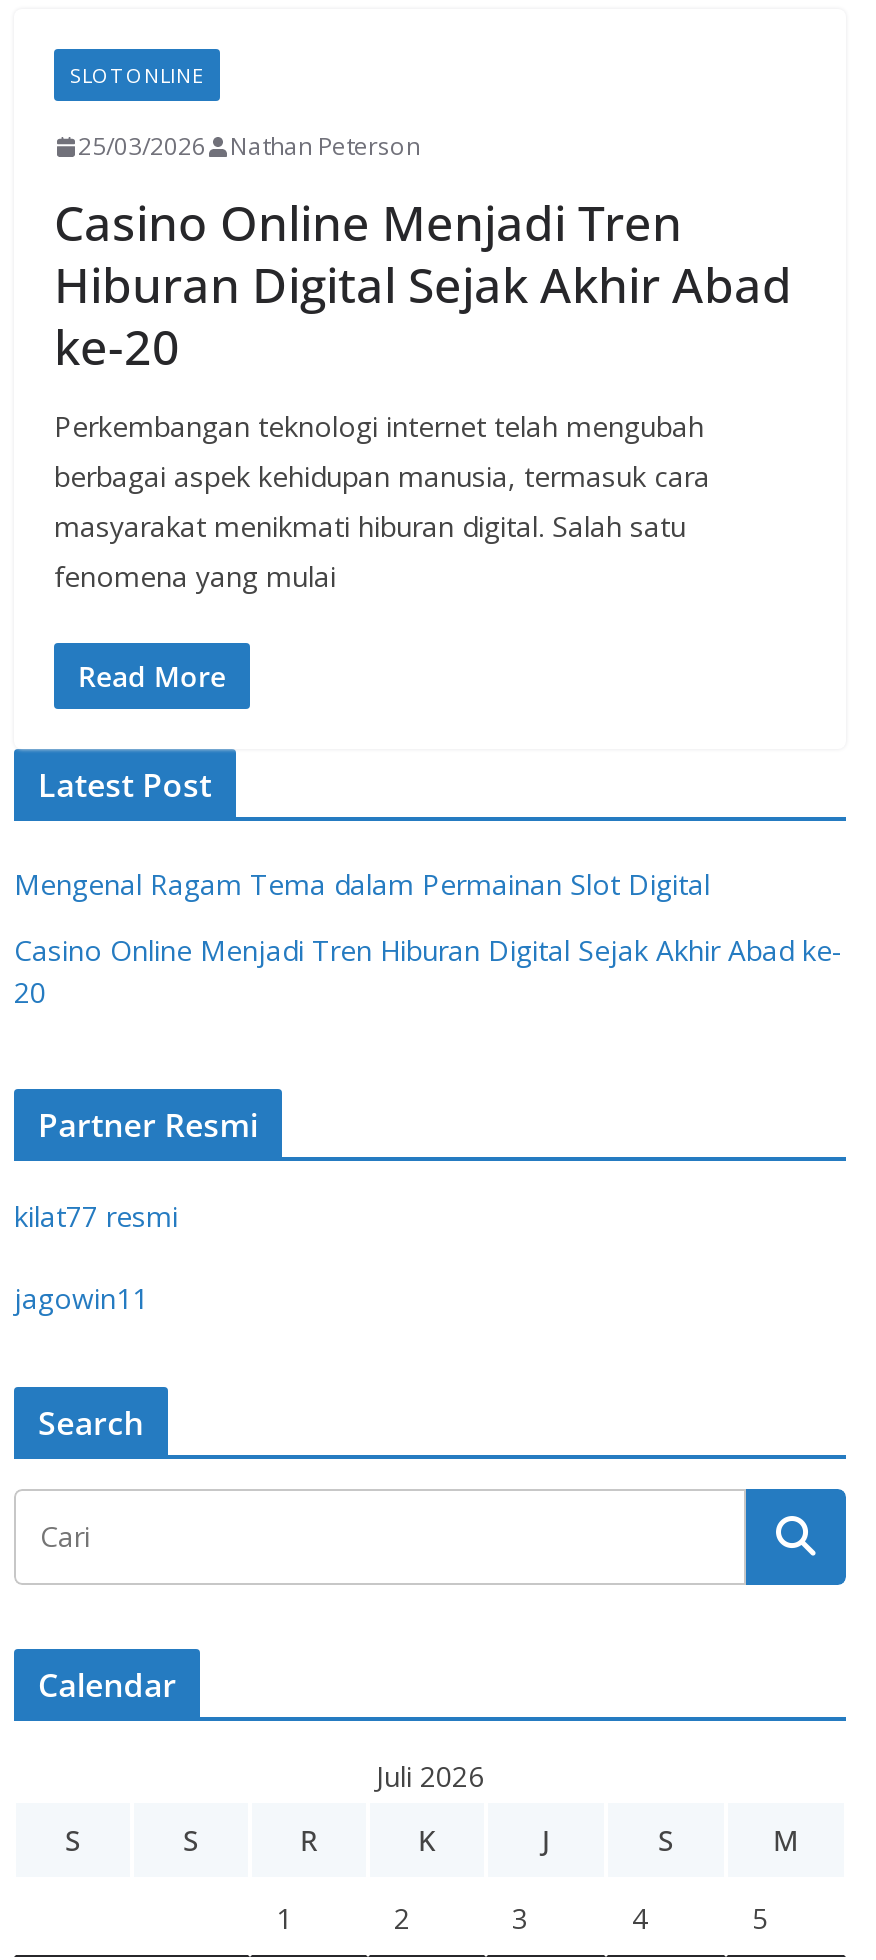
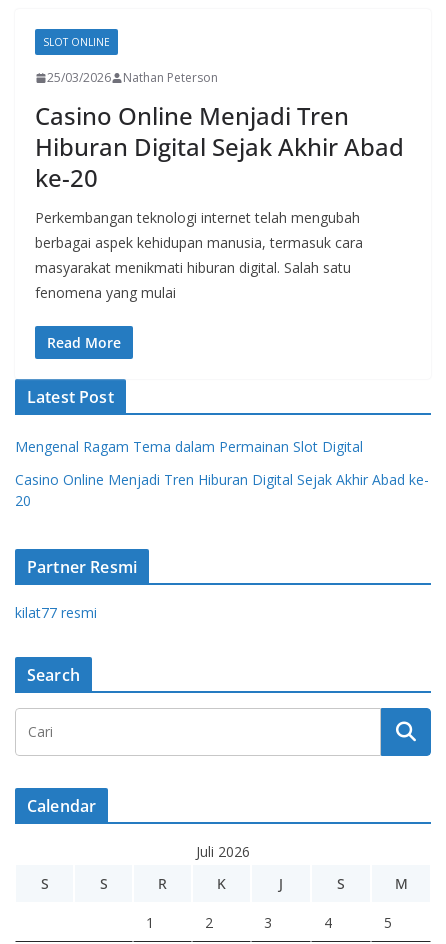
- jagowin11
